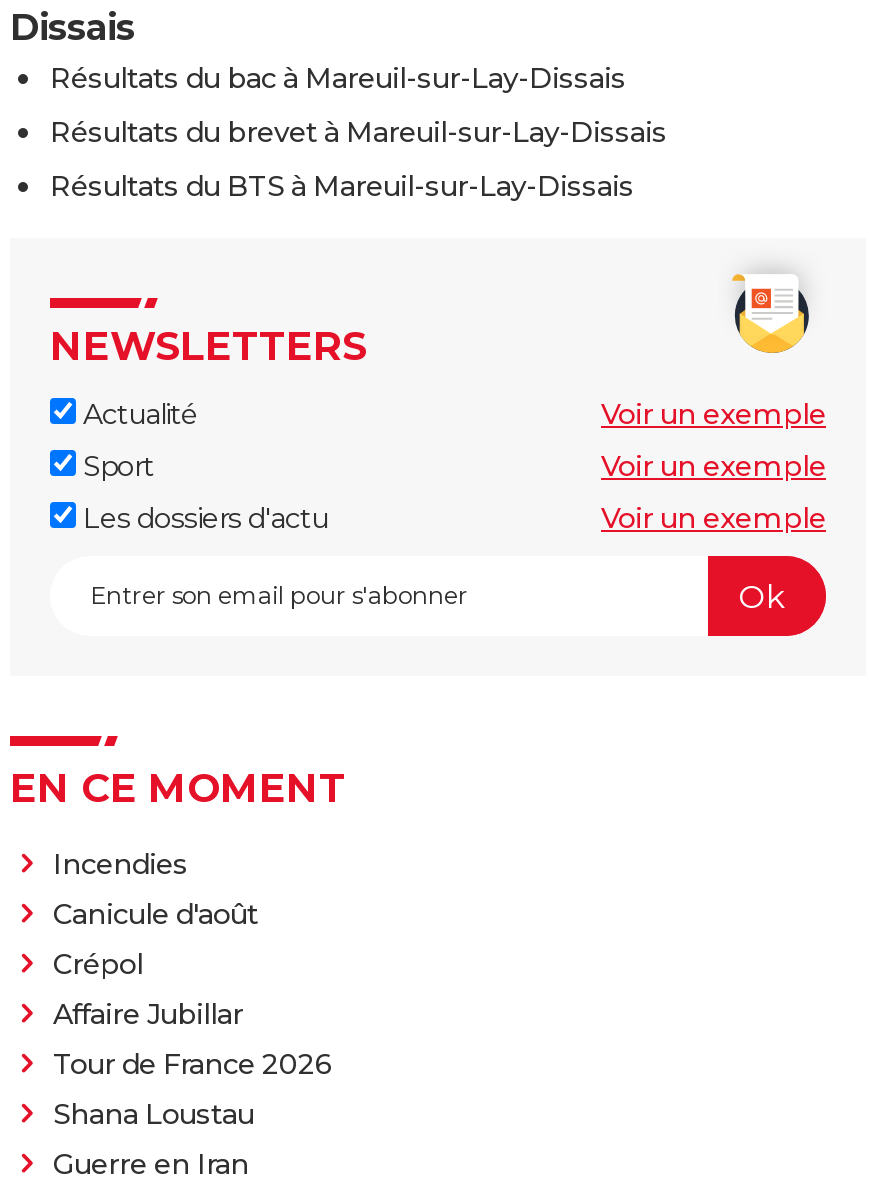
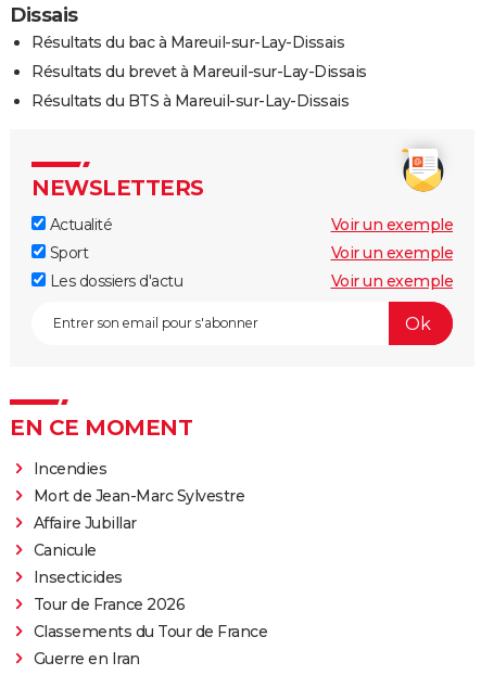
- Canicule d'août
- Crépol
+ Mort de Jean-Marc Sylvestre

moved up: Affaire Jubillar

+ Canicule
+ Insecticides

- Shana Loustau
+ Classements du Tour de France
